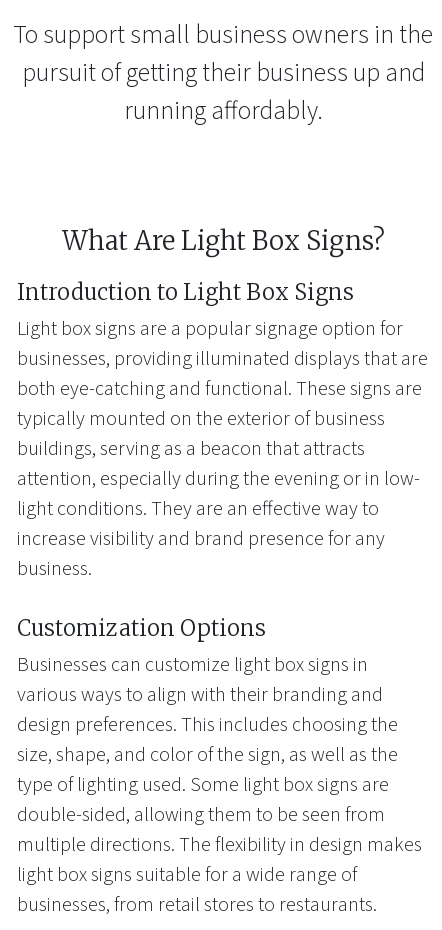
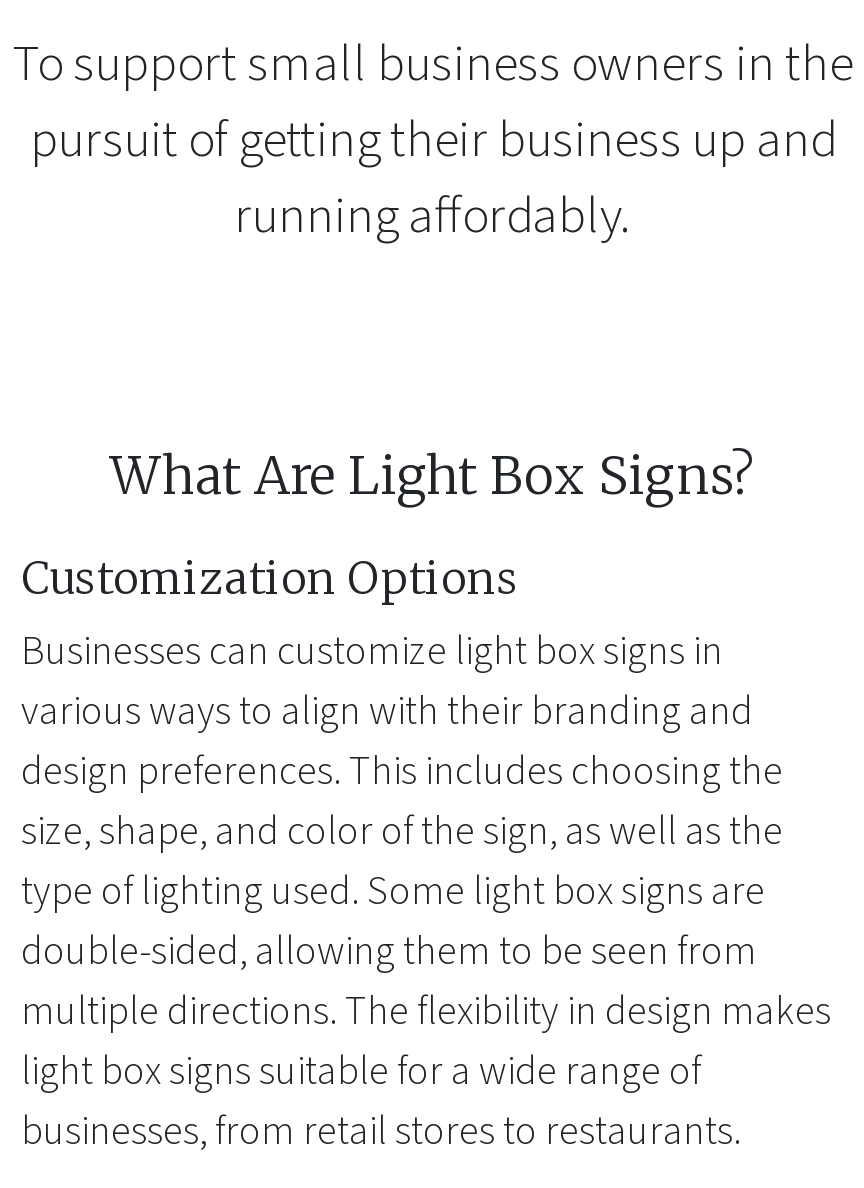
- Introduction to Light Box Signs
- Light box signs are a popular signage option for
- businesses, providing illuminated displays that are
- both eye-catching and functional. These signs are
- typically mounted on the exterior of business
- buildings, serving as a beacon that attracts
- attention, especially during the evening or in low-
- light conditions. They are an effective way to
- increase visibility and brand presence for any
- business.
